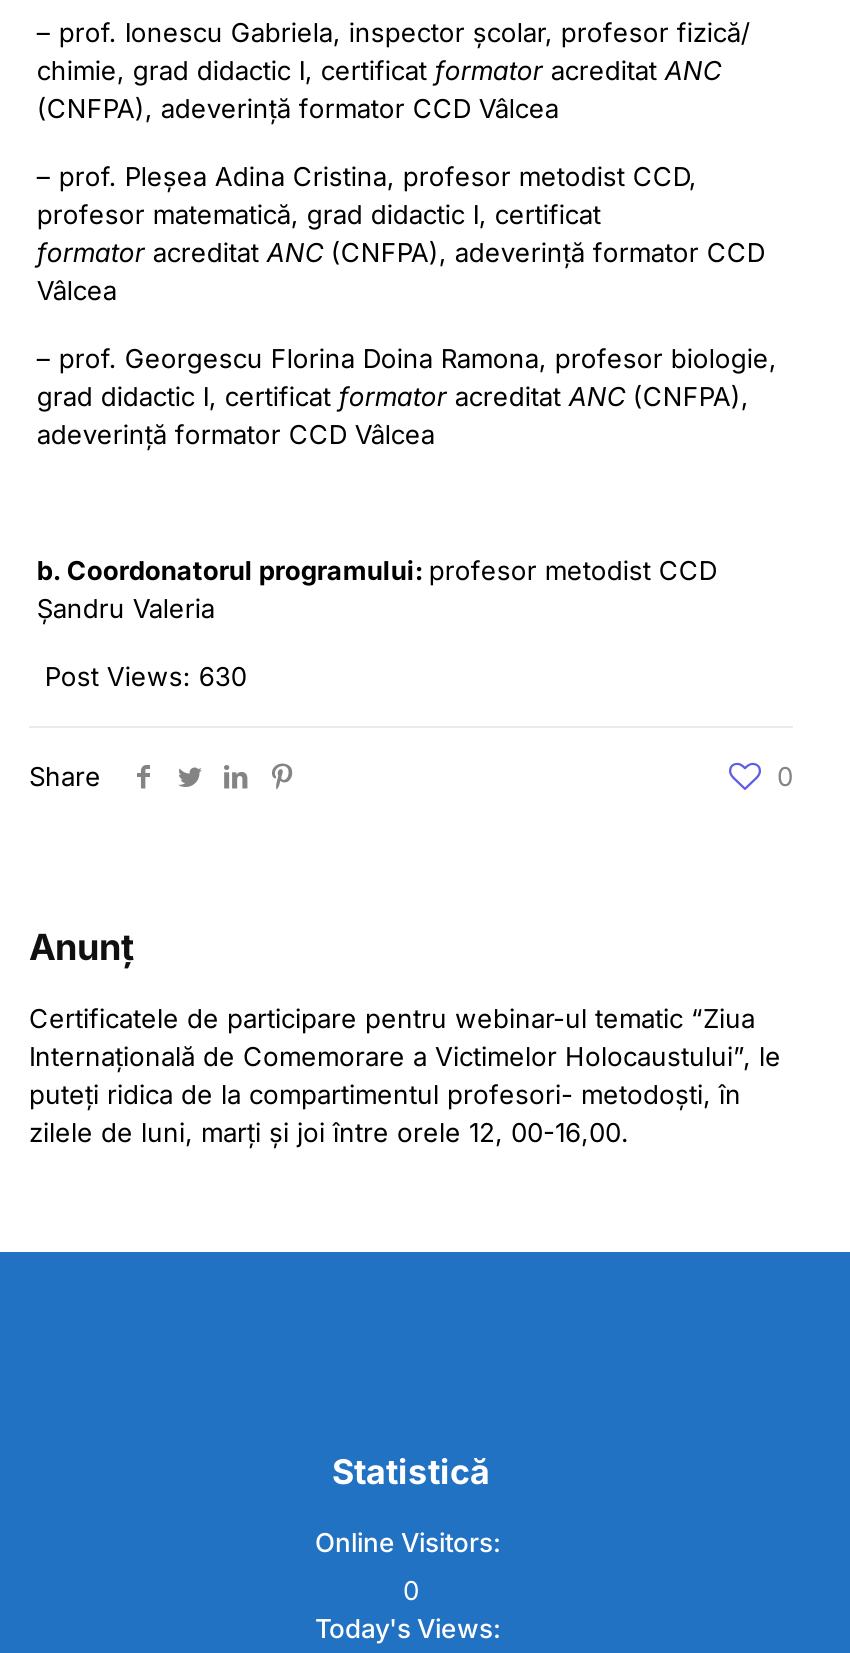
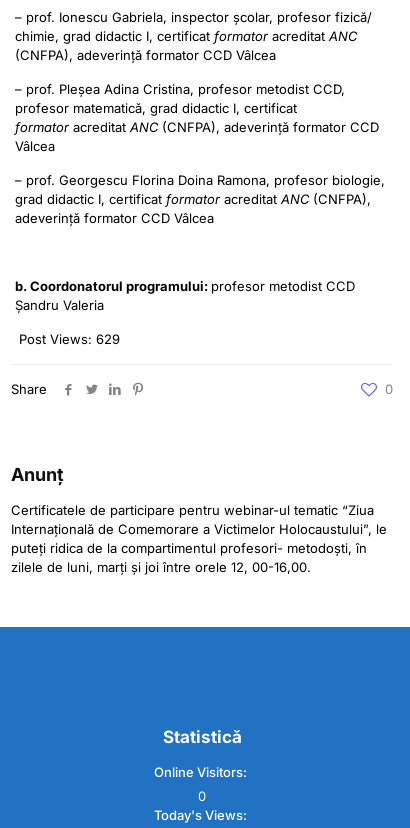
- Post Views: 630
+ Post Views: 629
